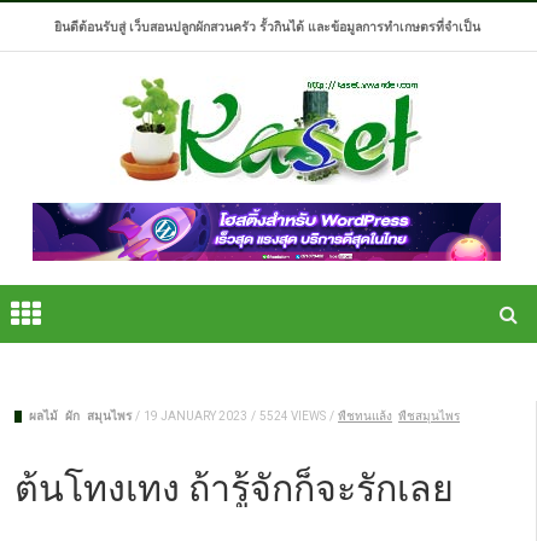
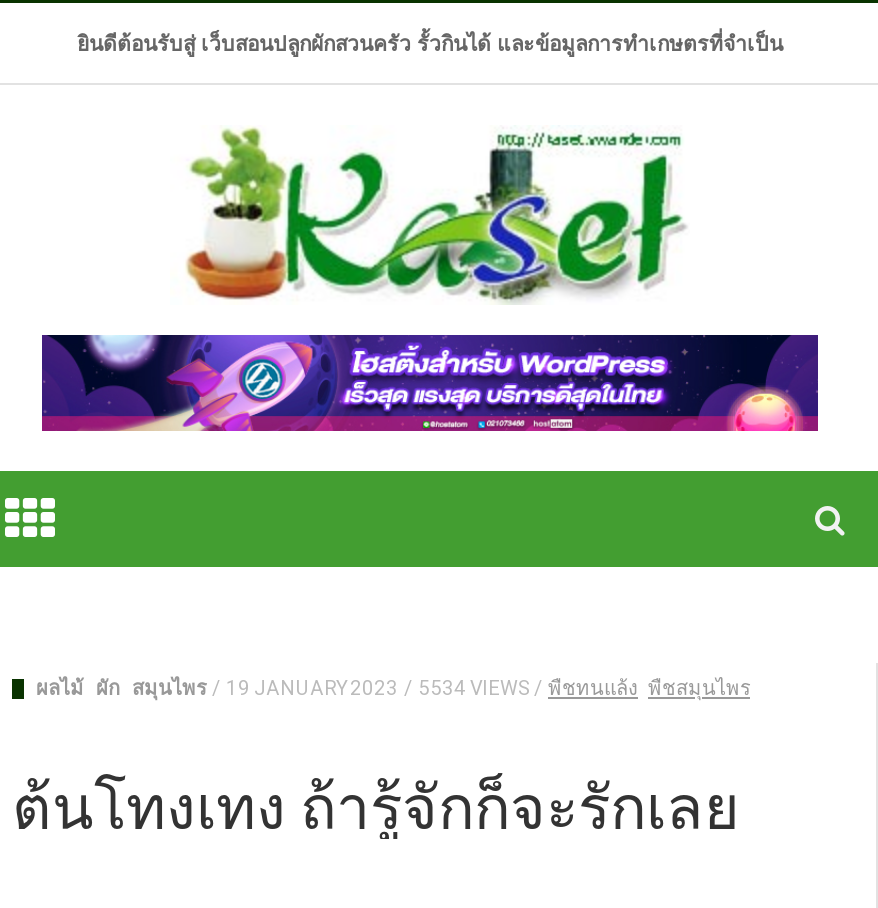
- ผลไม้ ผัก สมุนไพร / 19 JANUARY 2023 / 5524 VIEWS / พืชทนแล้ง พืชสมุนไพร
+ ผลไม้ ผัก สมุนไพร / 19 JANUARY 2023 / 5534 VIEWS / พืชทนแล้ง พืชสมุนไพร
